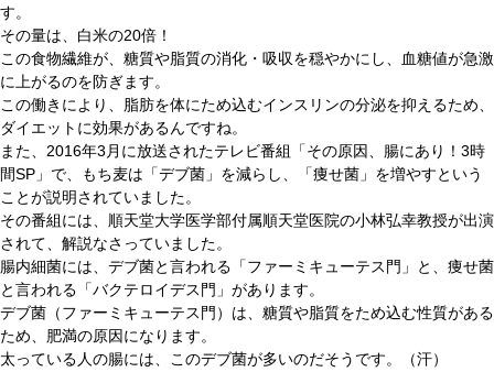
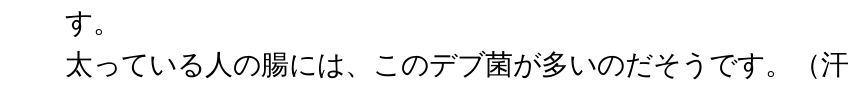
- その量は、白米の20倍！
- この食物繊維が、糖質や脂質の消化・吸収を穏やかにし、血糖値が急激
- に上がるのを防ぎます。
- この働きにより、脂肪を体にため込むインスリンの分泌を抑えるため、
- ダイエットに効果があるんですね。
- また、2016年3月に放送されたテレビ番組「その原因、腸にあり！3時
- 間SP」で、もち麦は「デブ菌」を減らし、「痩せ菌」を増やすという
- ことが説明されていました。
- その番組には、順天堂大学医学部付属順天堂医院の小林弘幸教授が出演
- されて、解説なさっていました。
- 腸内細菌には、デブ菌と言われる「ファーミキューテス門」と、痩せ菌
- と言われる「バクテロイデス門」があります。
- デブ菌（ファーミキューテス門）は、糖質や脂質をため込む性質がある
- ため、肥満の原因になります。
